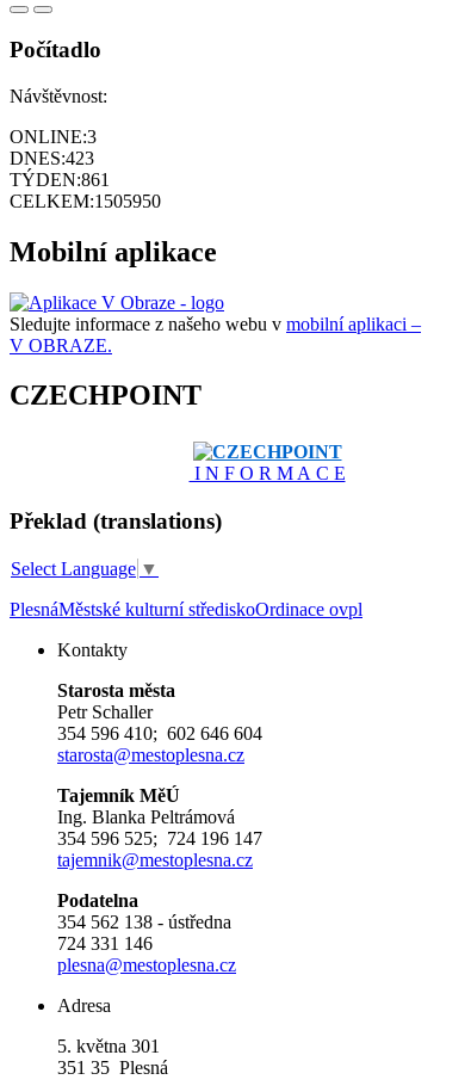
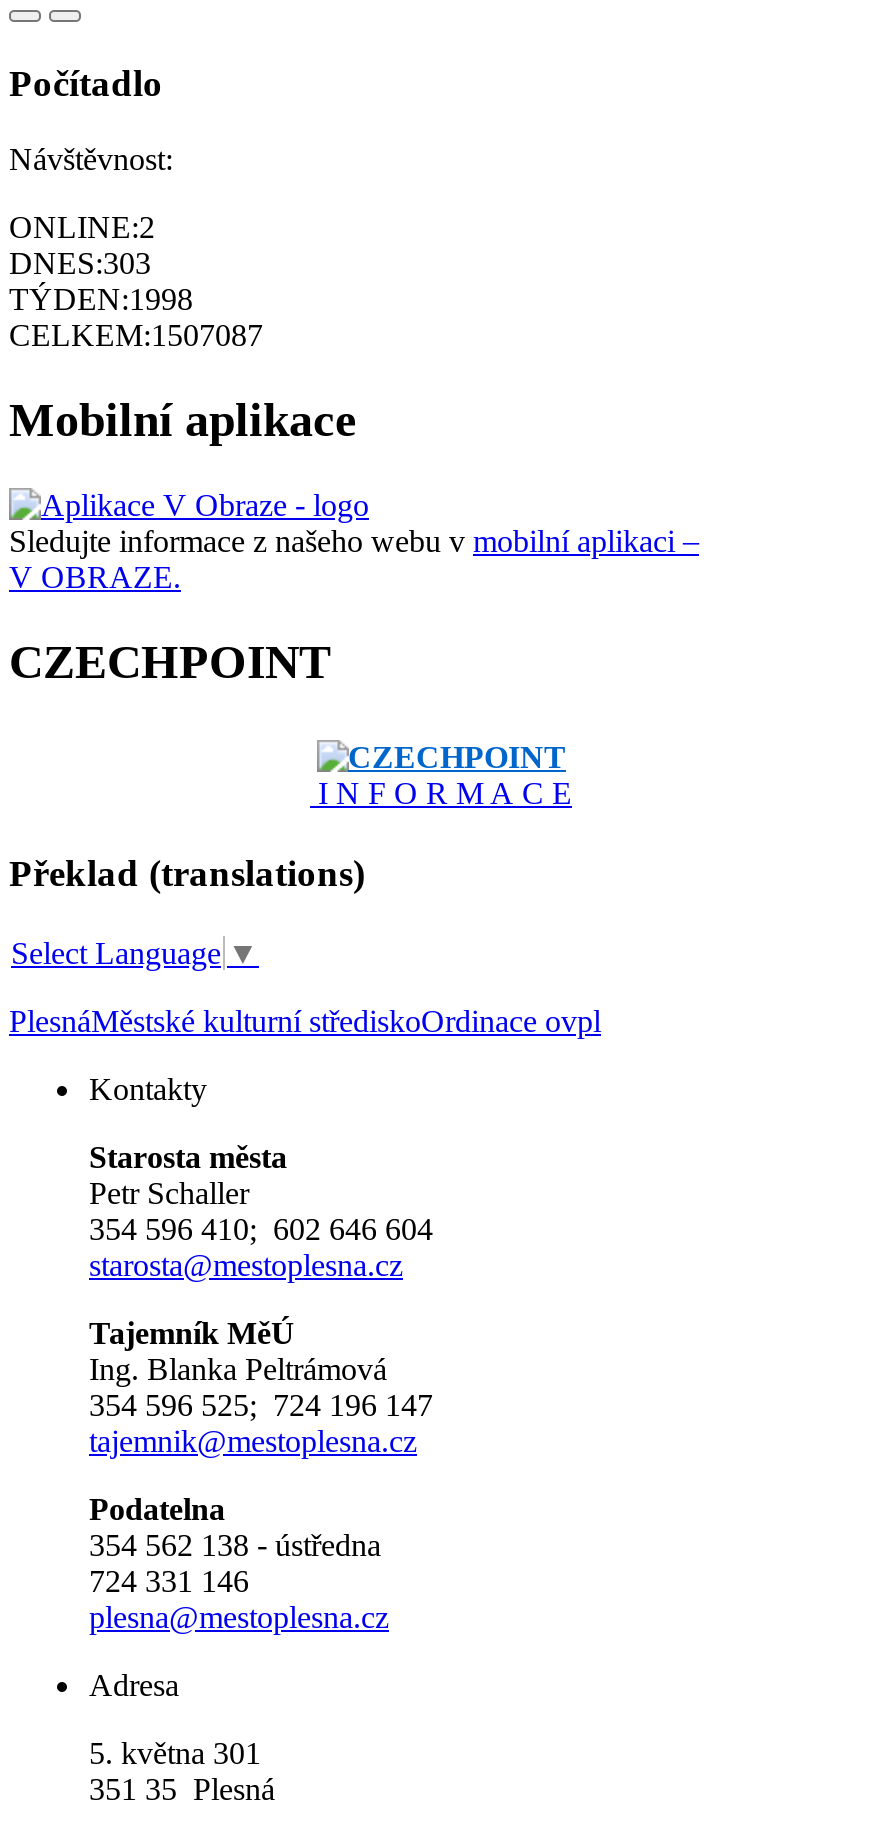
- ONLINE:3
+ ONLINE:2

- DNES:423
+ DNES:303

- TÝDEN:861
+ TÝDEN:1998

- CELKEM:1505950
+ CELKEM:1507087
